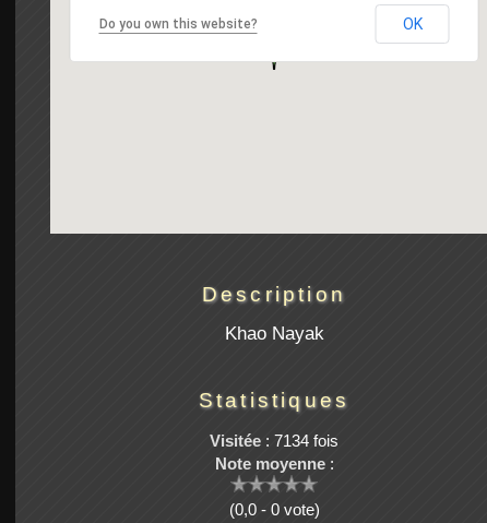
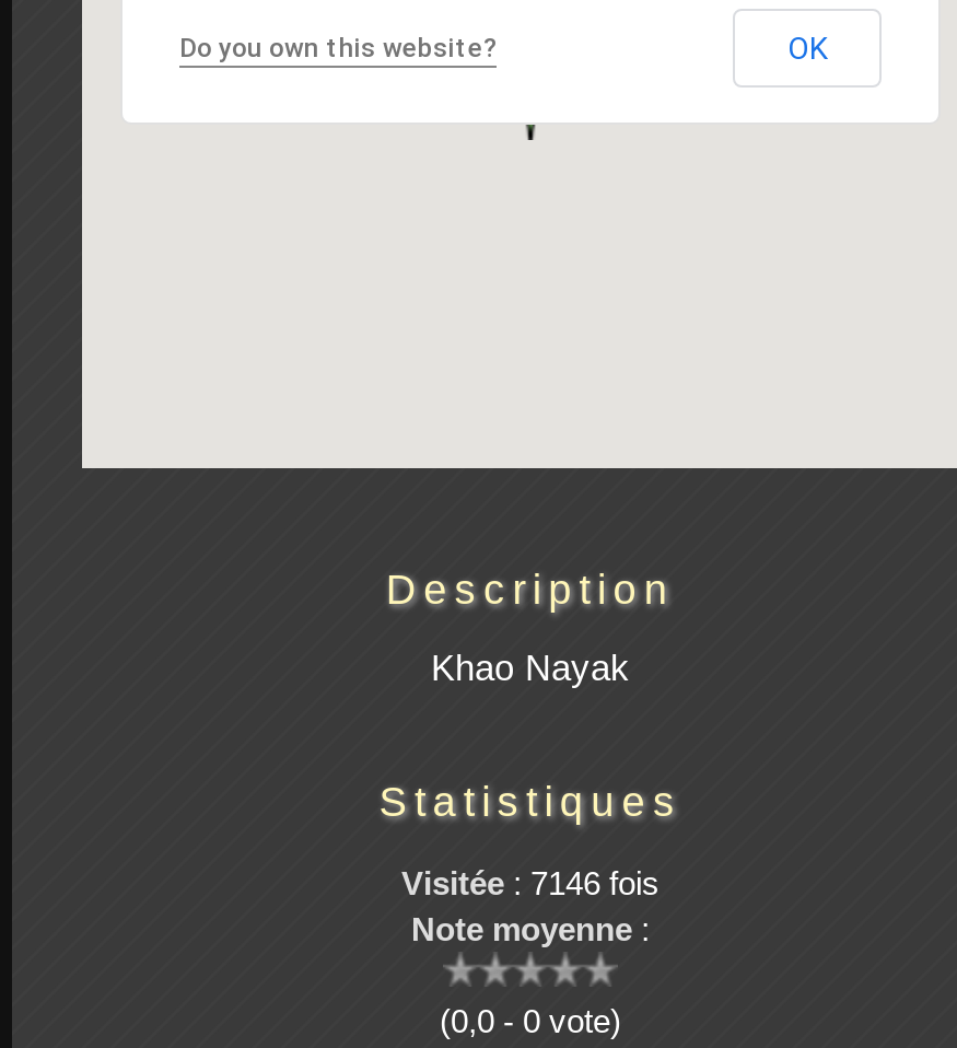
- Visitée: 7134 fois
+ Visitée: 7146 fois
